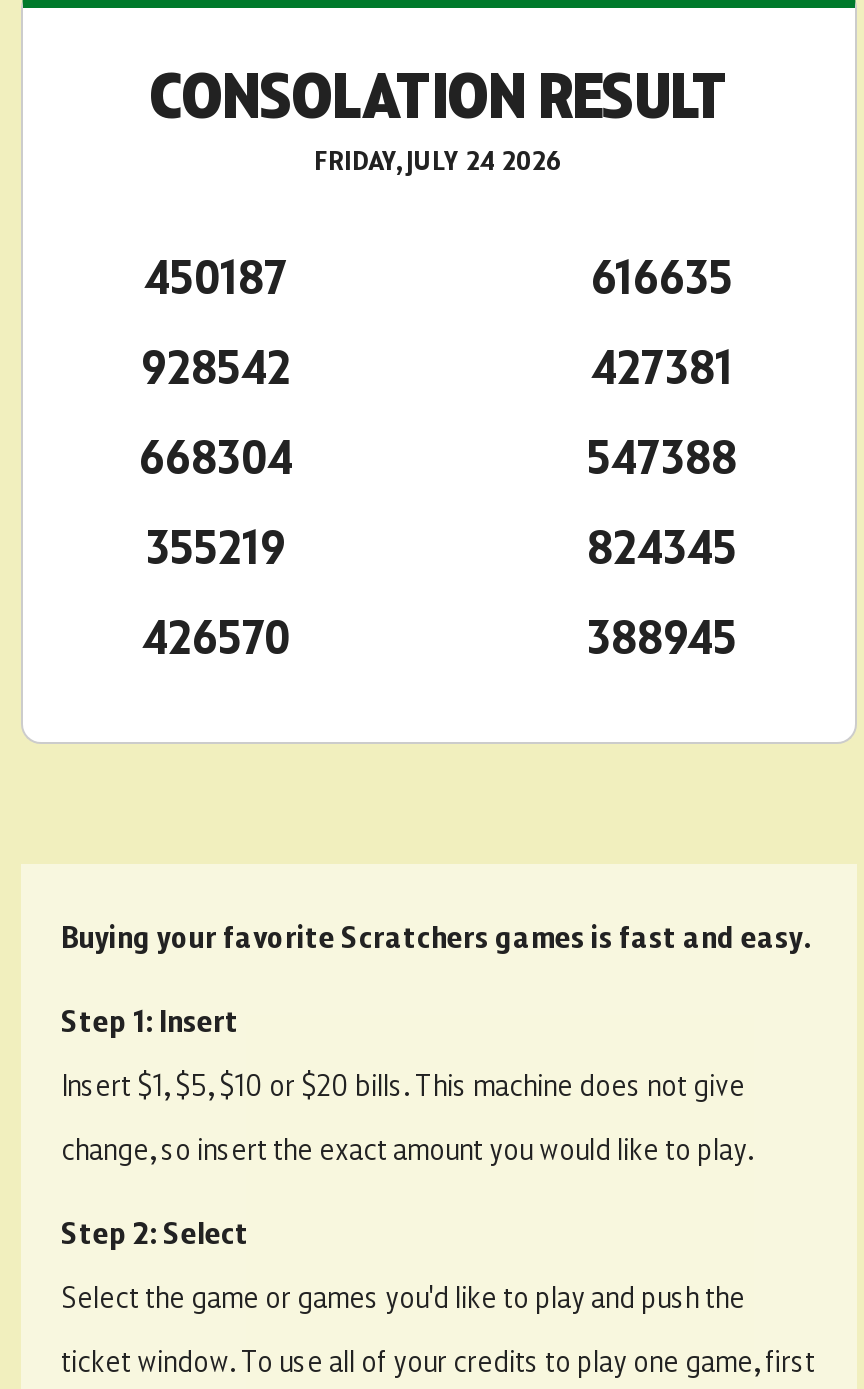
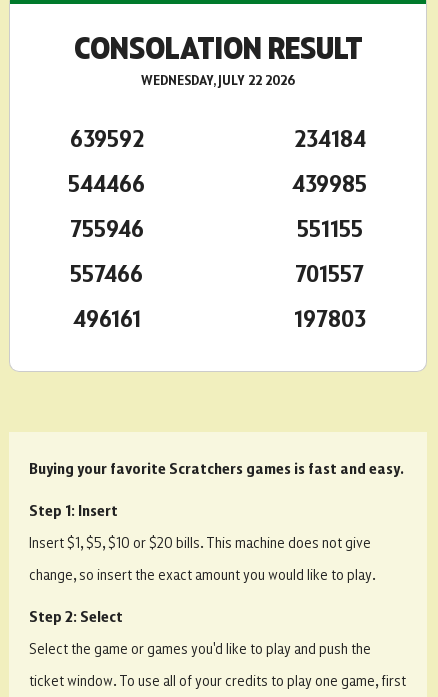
- FRIDAY, JULY 24 2026
+ WEDNESDAY, JULY 22 2026

- 450187
+ 639592

- 616635
+ 234184

- 928542
+ 544466

- 427381
+ 439985

- 668304
+ 755946

- 547388
+ 551155

- 355219
+ 557466

- 824345
+ 701557

- 426570
+ 496161

- 388945
+ 197803
